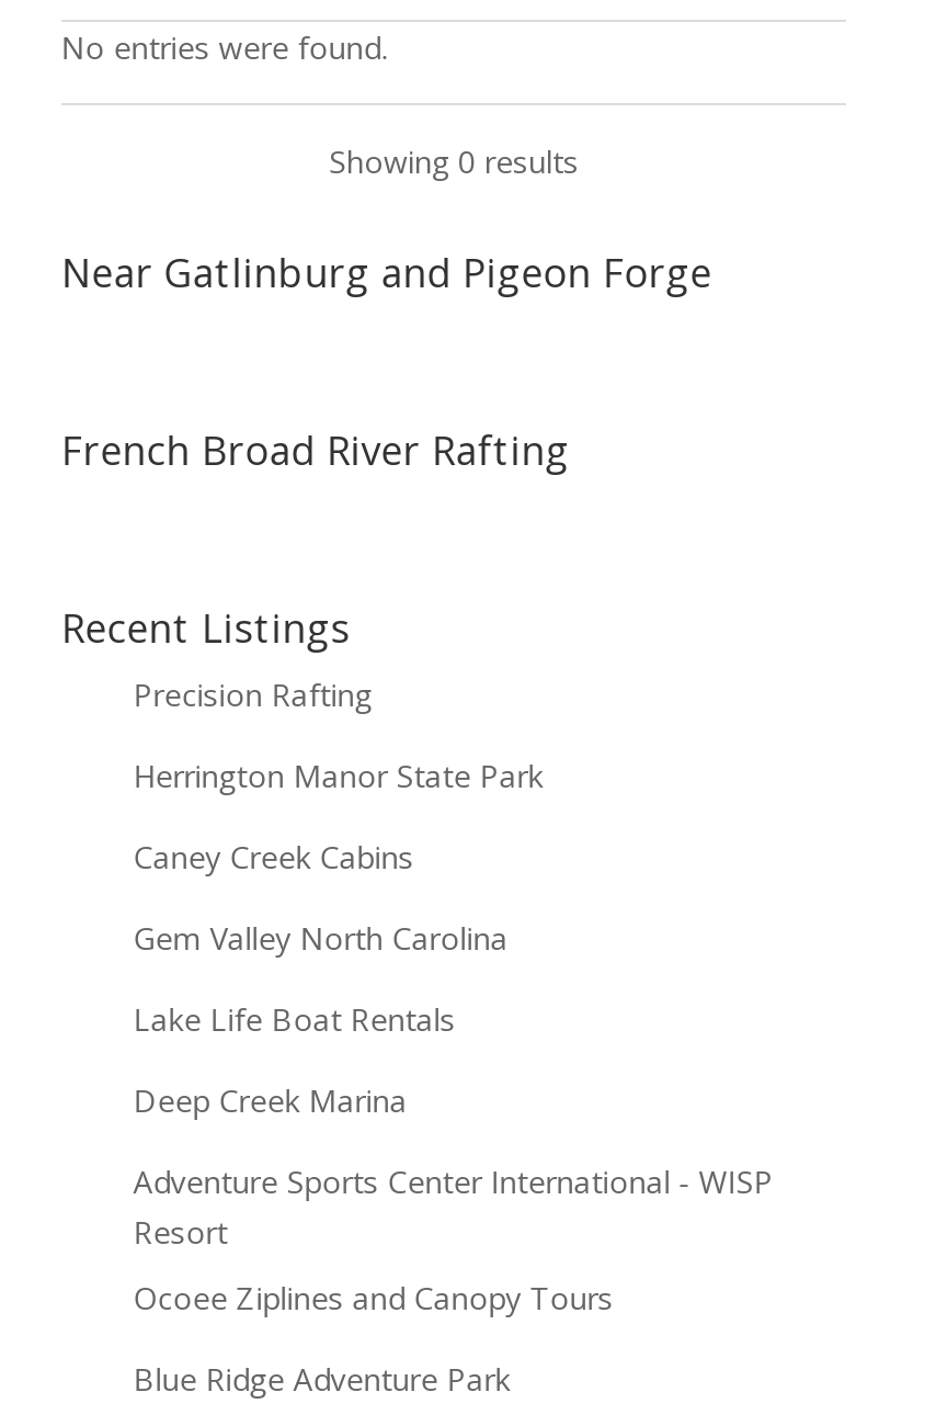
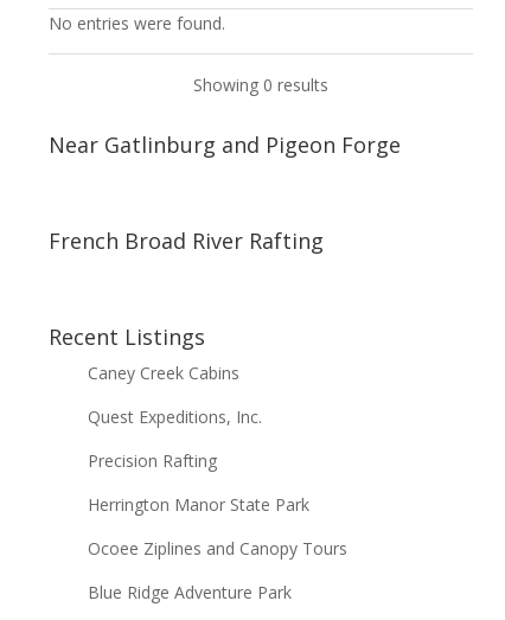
+ Quest Expeditions, Inc.

moved down: Precision Rafting | Herrington Manor State Park

moved up: Caney Creek Cabins

- Gem Valley North Carolina
- Lake Life Boat Rentals
- Deep Creek Marina
- Adventure Sports Center International - WISP
- Resort
